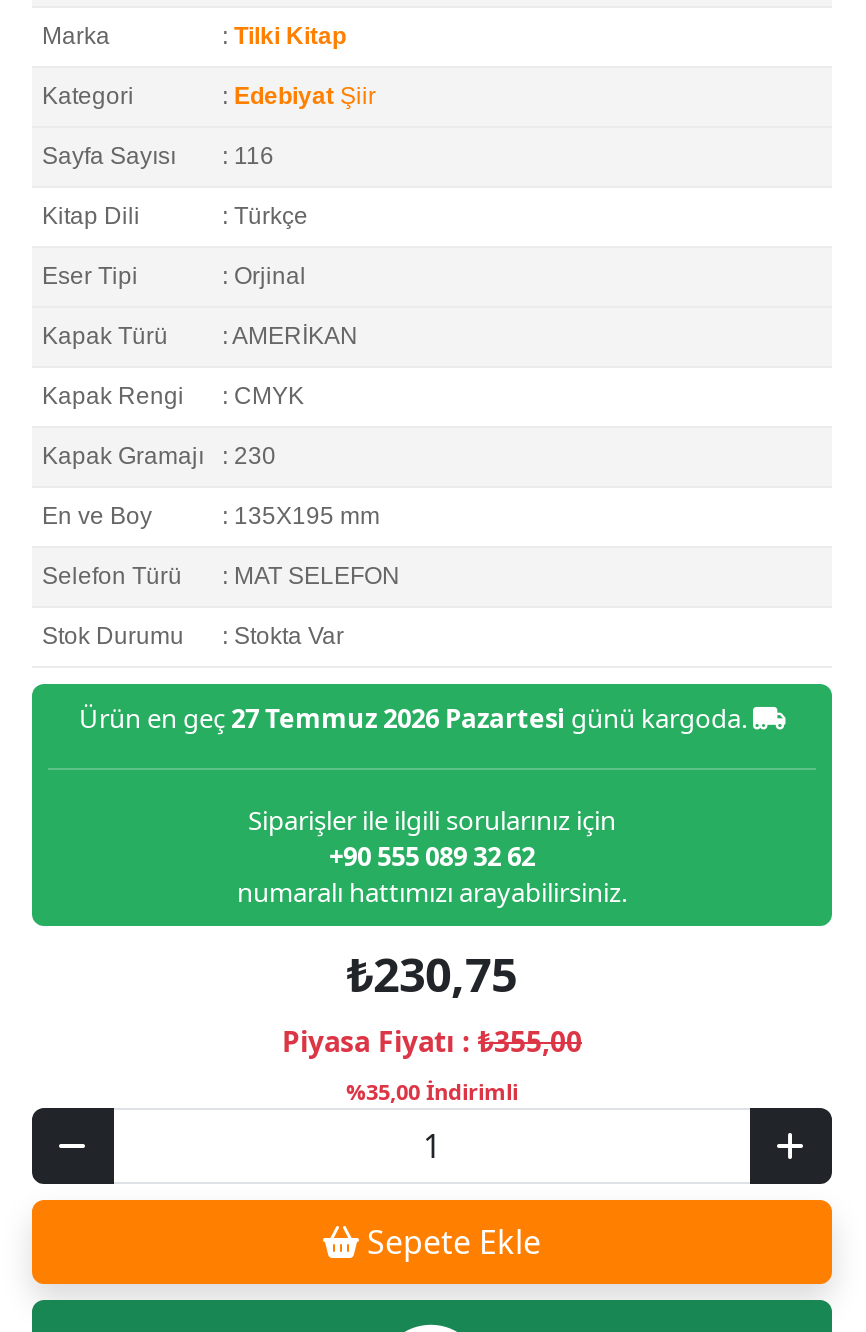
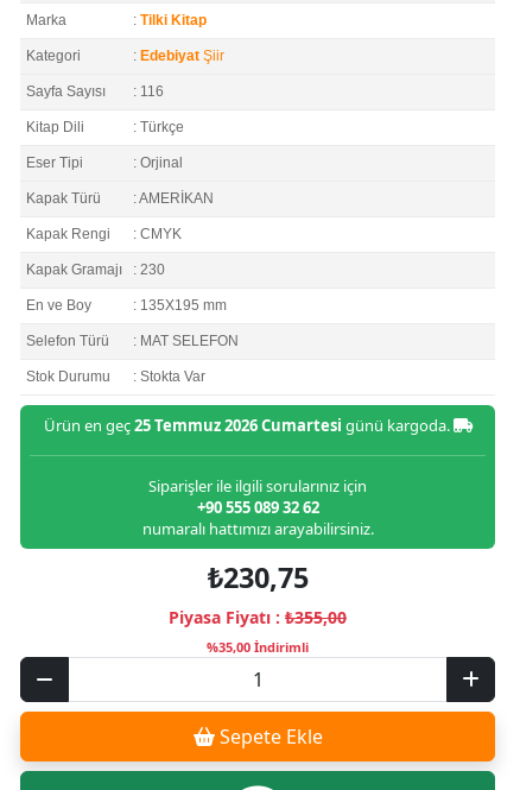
- Ürün en geç 27 Temmuz 2026 Pazartesi günü kargoda.
+ Ürün en geç 25 Temmuz 2026 Cumartesi günü kargoda.
